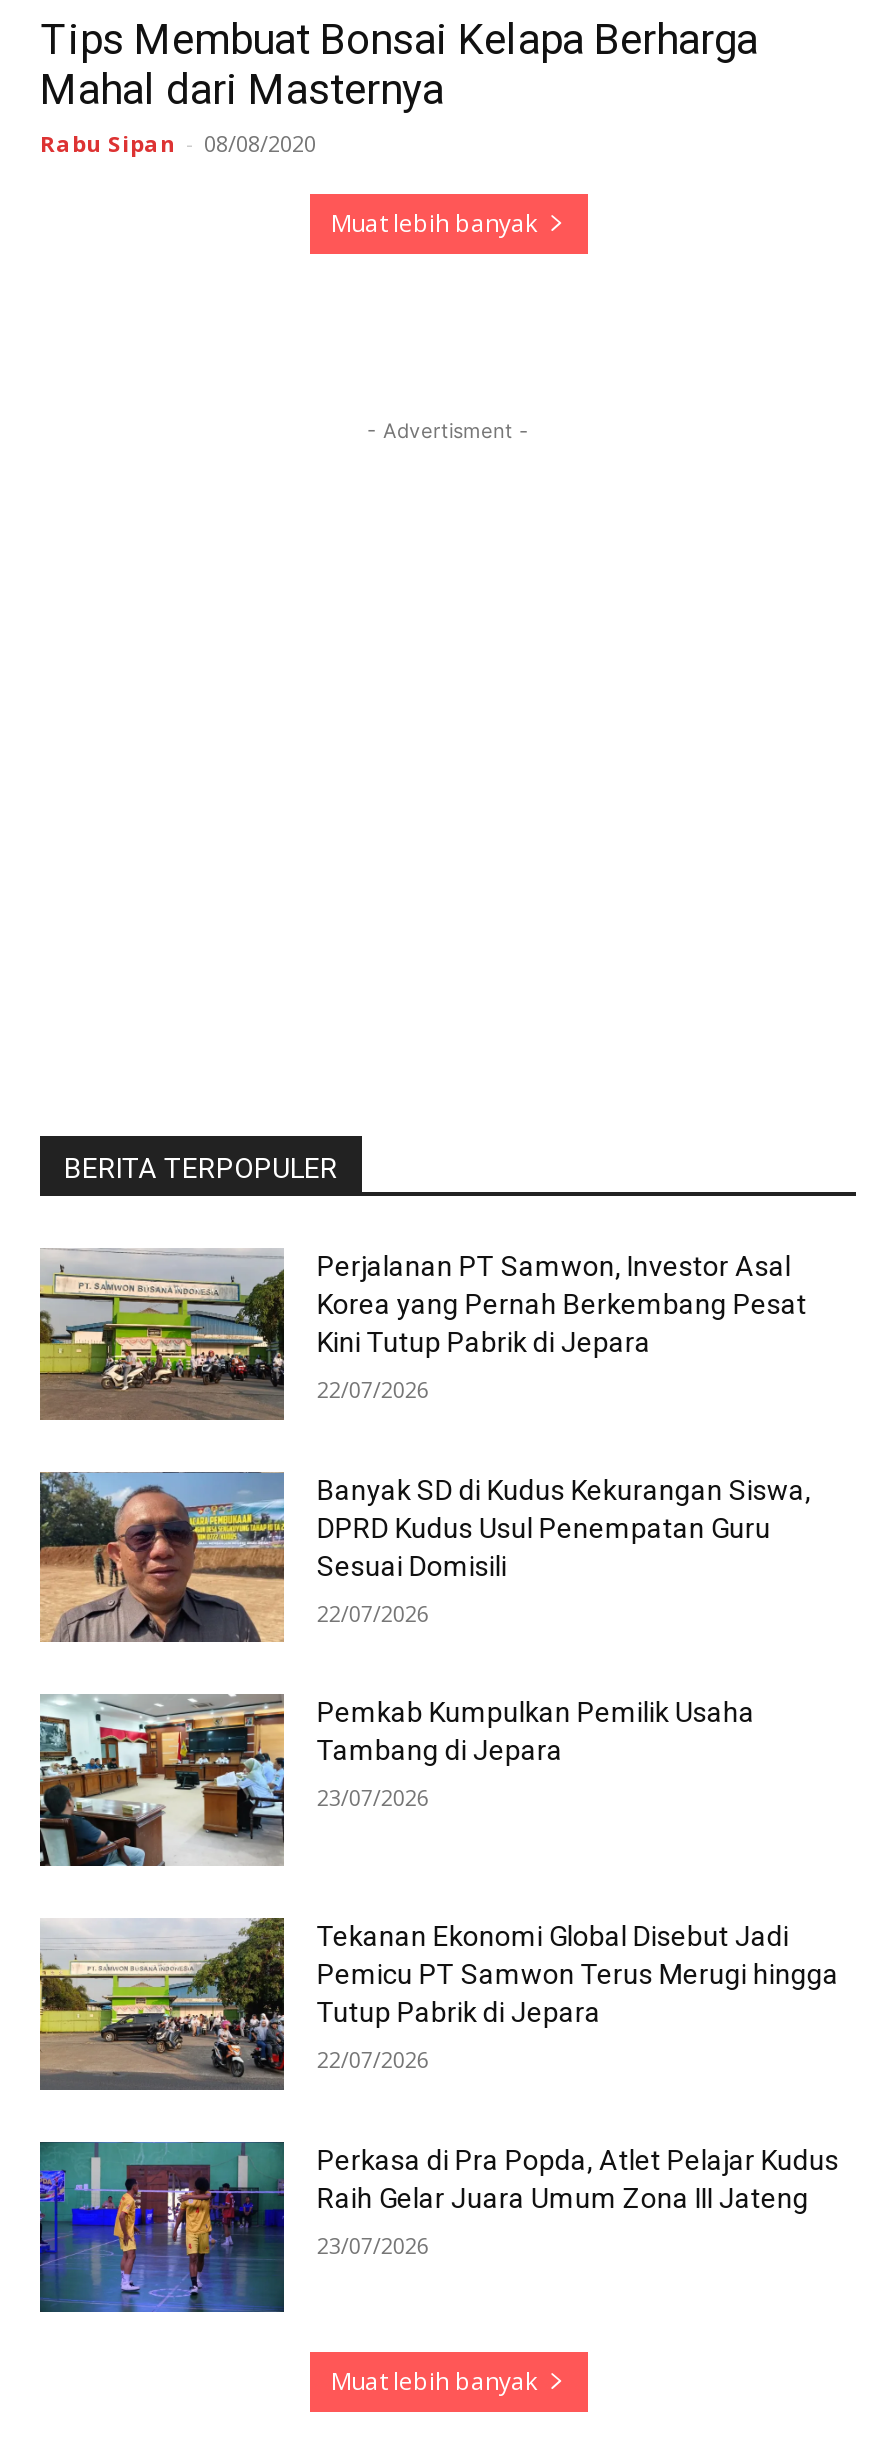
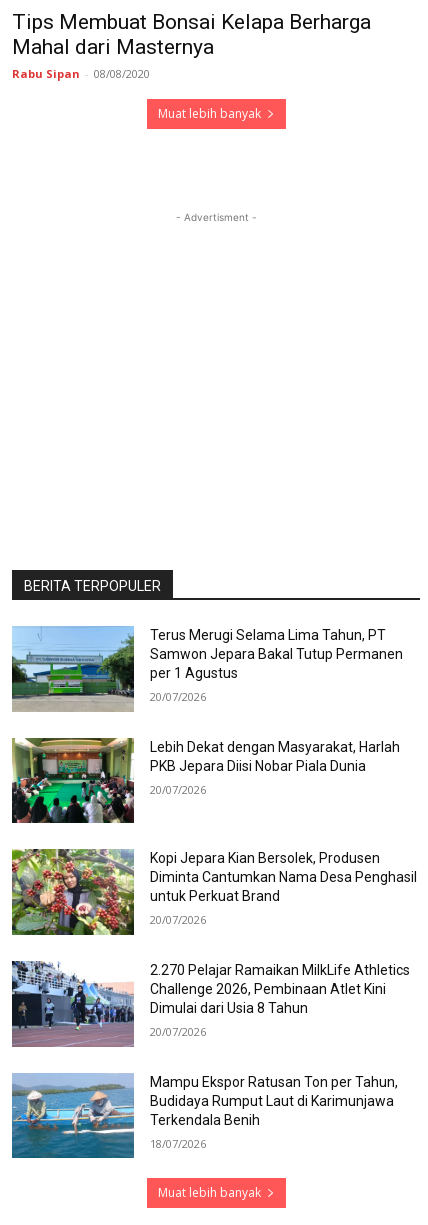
- [image]
- Perjalanan PT Samwon, Investor Asal
- Korea yang Pernah Berkembang Pesat
- Kini Tutup Pabrik di Jepara
+ [image]
+ Terus Merugi Selama Lima Tahun, PT
+ Samwon Jepara Bakal Tutup Permanen
+ per 1 Agustus

- 22/07/2026
+ 20/07/2026

- [image]
- Banyak SD di Kudus Kekurangan Siswa,
- DPRD Kudus Usul Penempatan Guru
- Sesuai Domisili
+ [image]
+ Lebih Dekat dengan Masyarakat, Harlah
+ PKB Jepara Diisi Nobar Piala Dunia

- 22/07/2026
+ 20/07/2026

- [image]
- Pemkab Kumpulkan Pemilik Usaha
- Tambang di Jepara
+ [image]
+ Kopi Jepara Kian Bersolek, Produsen
+ Diminta Cantumkan Nama Desa Penghasil
+ untuk Perkuat Brand

- 23/07/2026
+ 20/07/2026

- [image]
- Tekanan Ekonomi Global Disebut Jadi
- Pemicu PT Samwon Terus Merugi hingga
- Tutup Pabrik di Jepara
+ [image]
+ 2.270 Pelajar Ramaikan MilkLife Athletics
+ Challenge 2026, Pembinaan Atlet Kini
+ Dimulai dari Usia 8 Tahun

- 22/07/2026
+ 20/07/2026

- [image]
- Perkasa di Pra Popda, Atlet Pelajar Kudus
- Raih Gelar Juara Umum Zona III Jateng
+ [image]
+ Mampu Ekspor Ratusan Ton per Tahun,
+ Budidaya Rumput Laut di Karimunjawa
+ Terkendala Benih

- 23/07/2026
+ 18/07/2026
